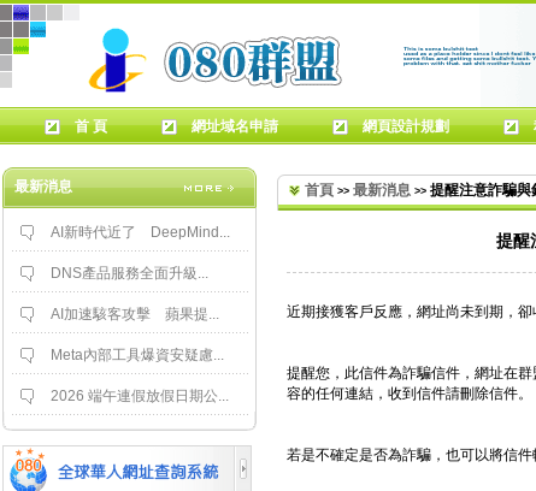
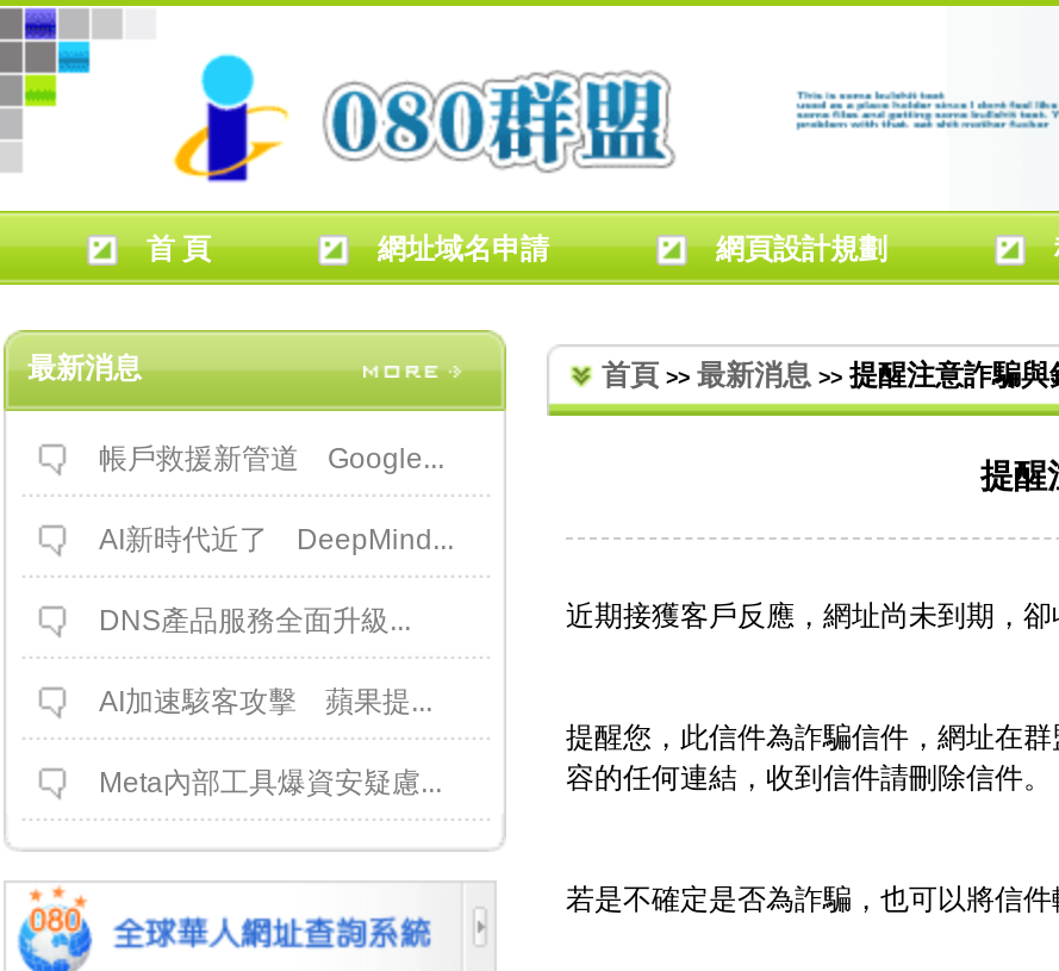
+ 帳戶救援新管道 Google...

moved down: AI新時代近了 DeepMind... | DNS產品服務全面升級... | AI加速駭客攻擊 蘋果提... | Meta內部工具爆資安疑慮...

- 2026 端午連假放假日期公...
